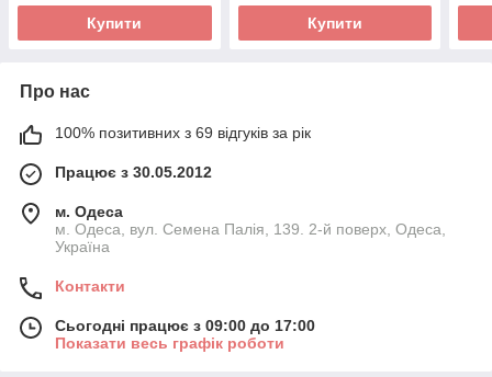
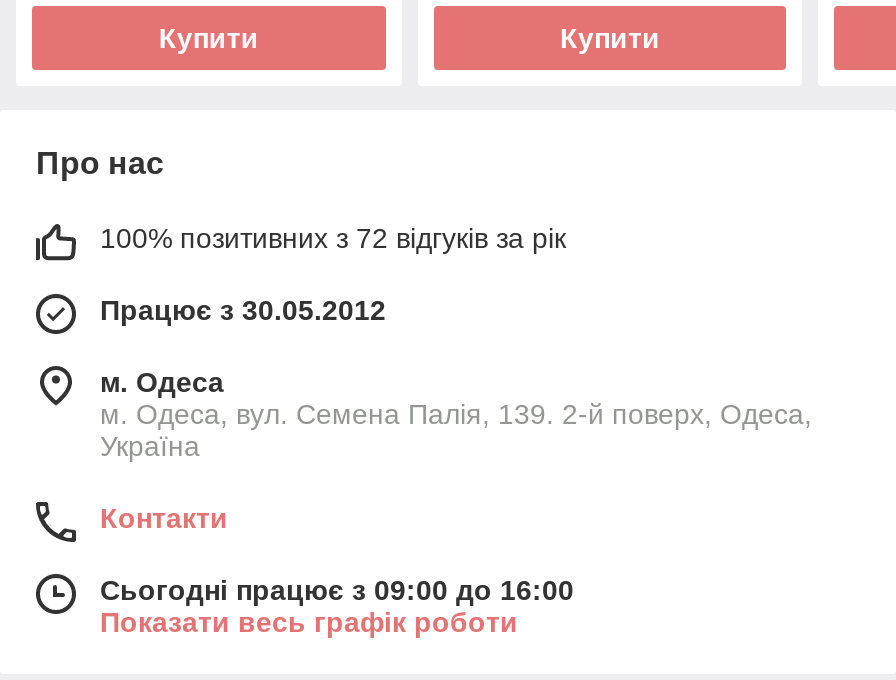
- 100% позитивних з 69 відгуків за рік
+ 100% позитивних з 72 відгуків за рік

- Сьогодні працює з 09:00 до 17:00
+ Сьогодні працює з 09:00 до 16:00
